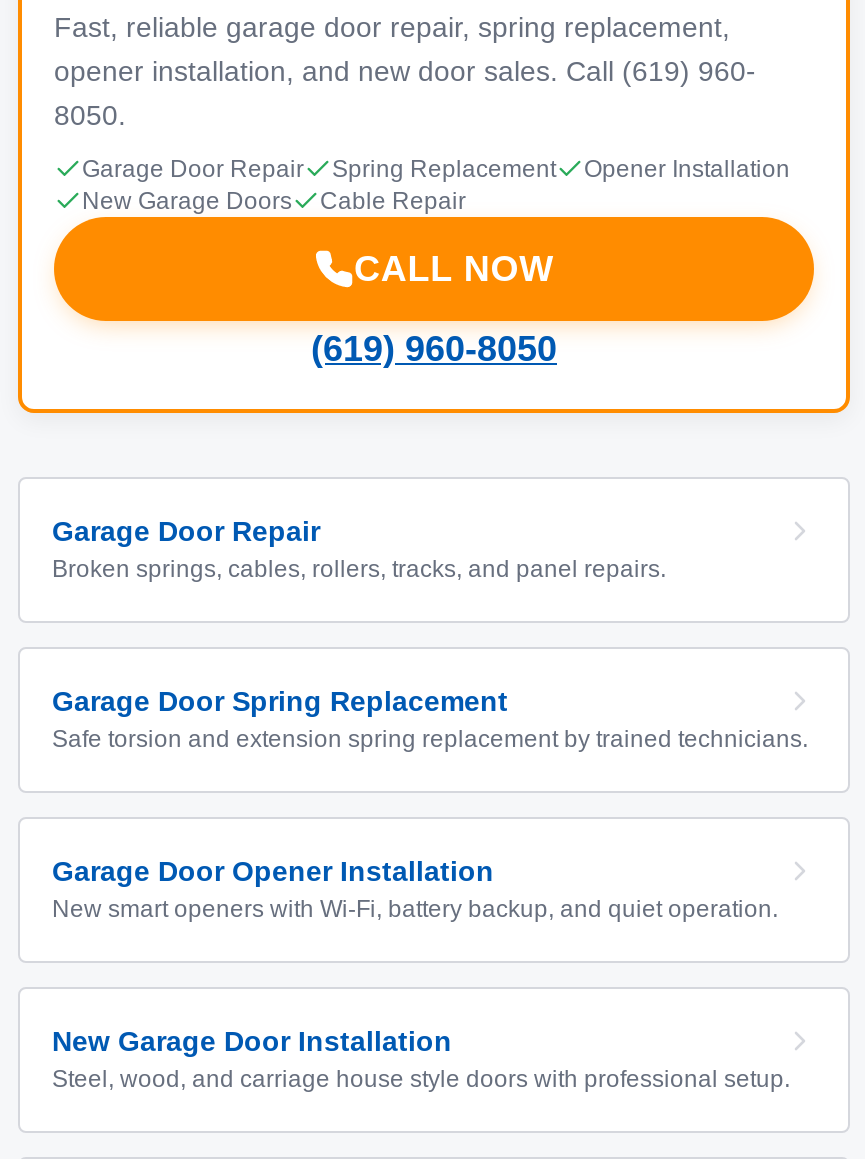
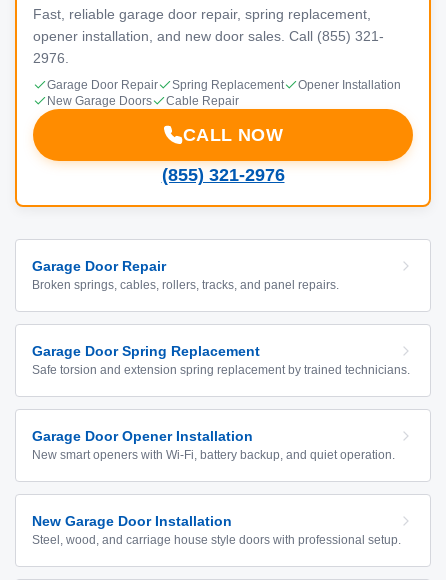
- opener installation, and new door sales. Call (619) 960-
+ opener installation, and new door sales. Call (855) 321-

- 8050.
+ 2976.

- (619) 960-8050
+ (855) 321-2976
